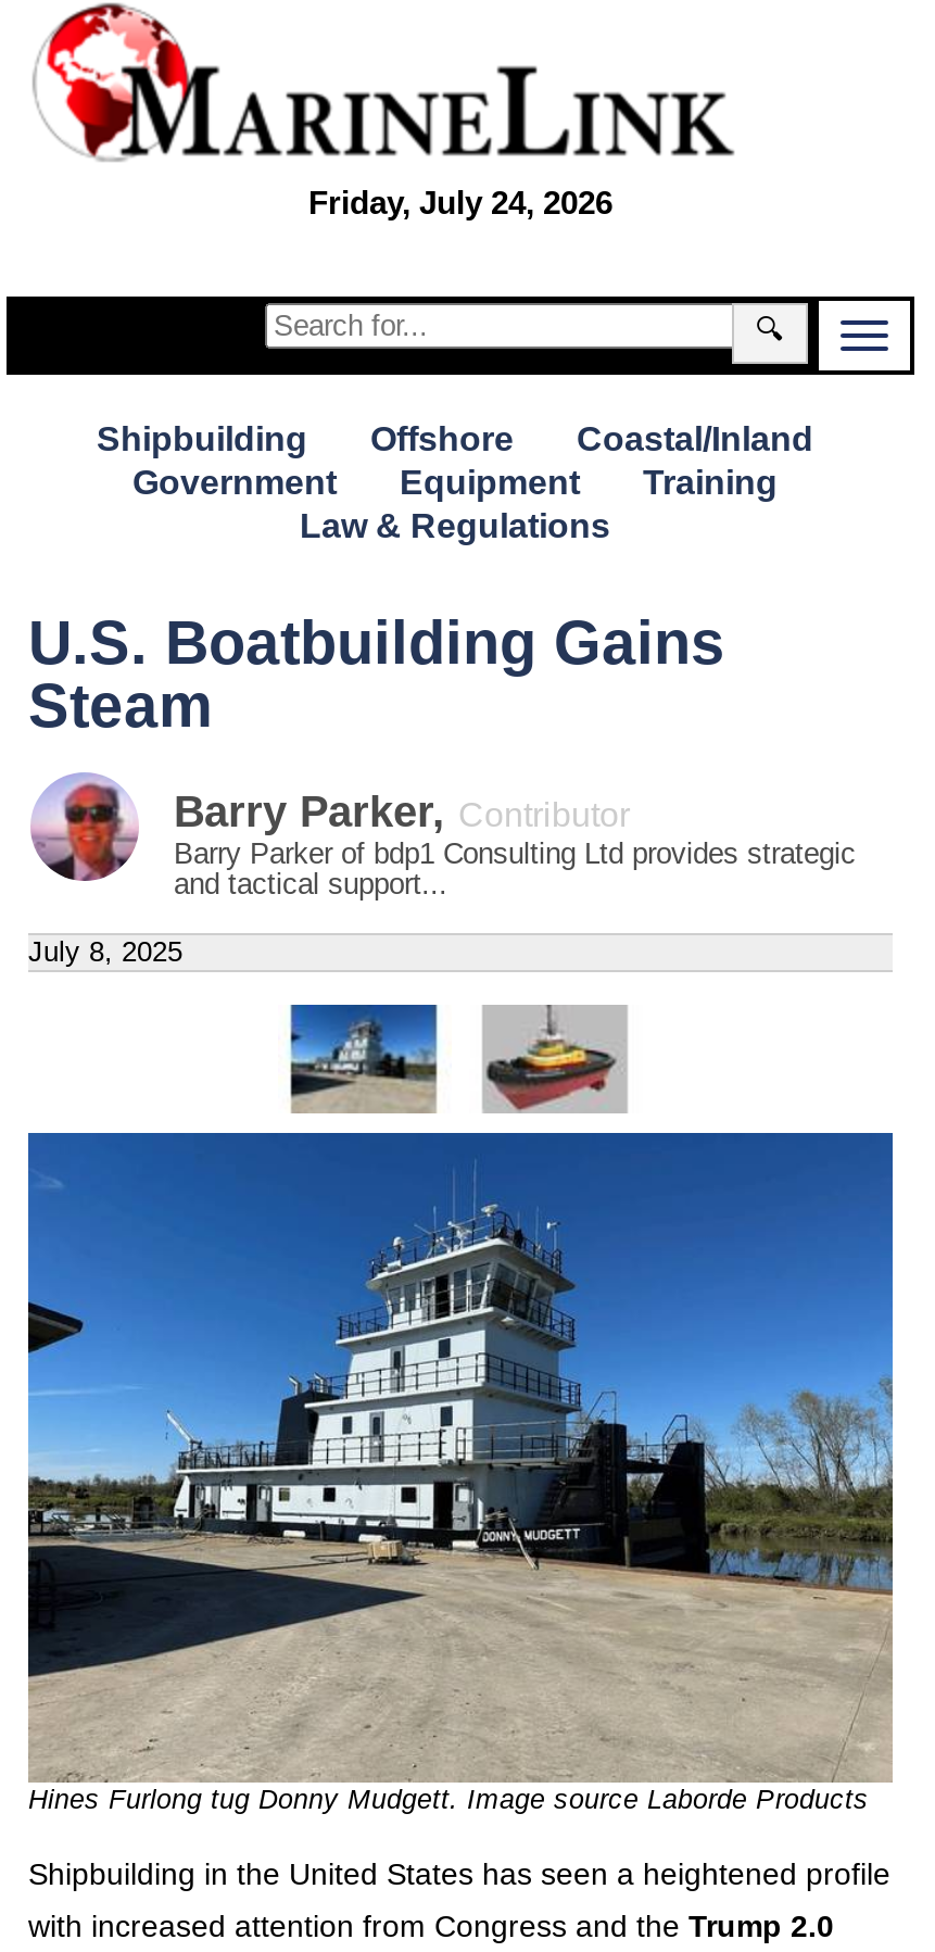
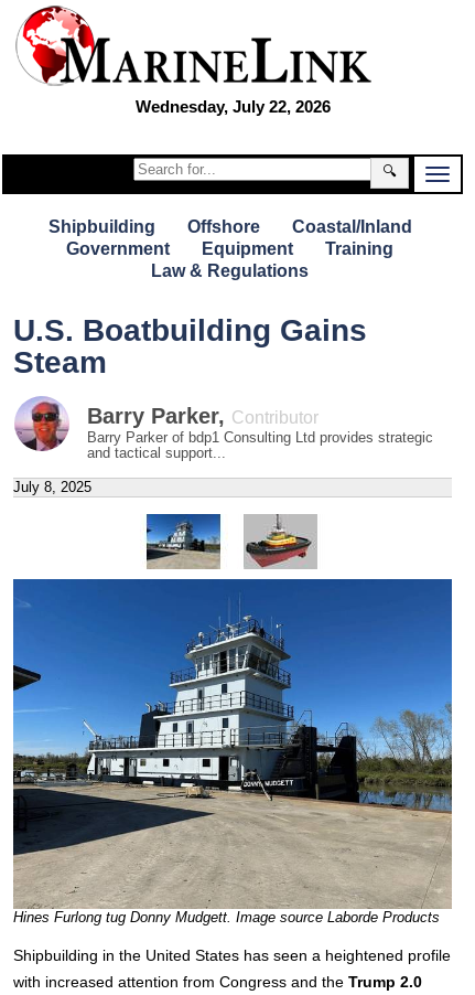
- Friday, July 24, 2026
+ Wednesday, July 22, 2026
